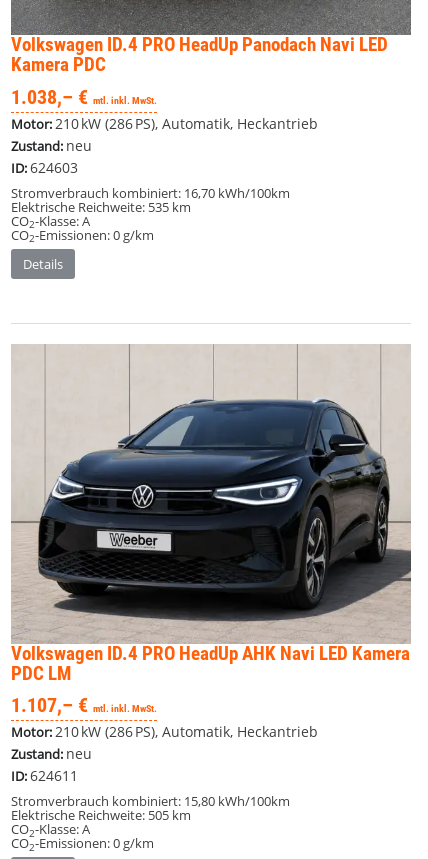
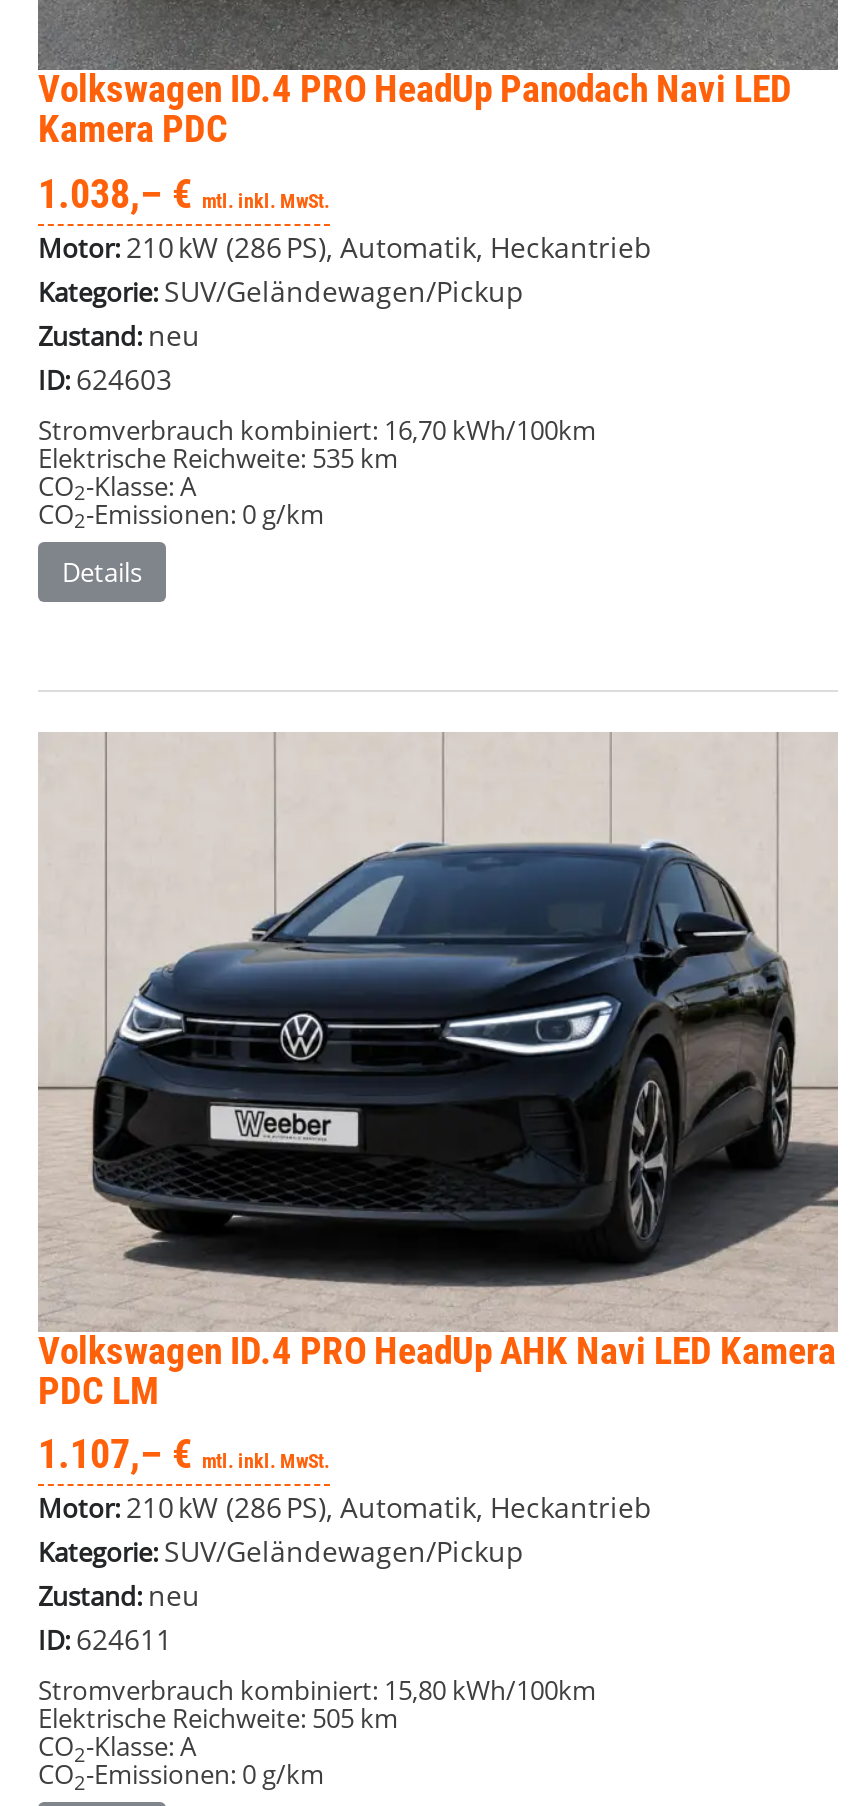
+ Kategorie: SUV/Geländewagen/Pickup

+ Kategorie: SUV/Geländewagen/Pickup
